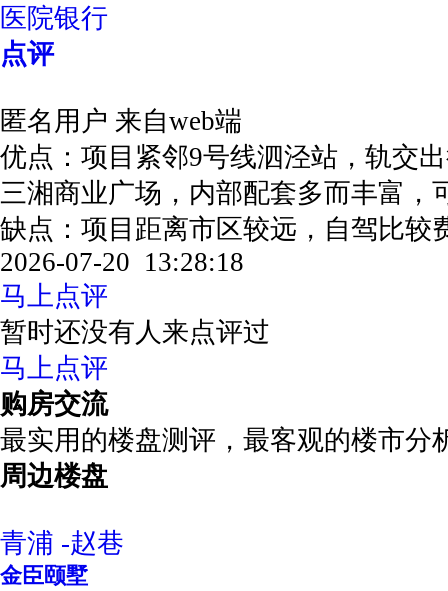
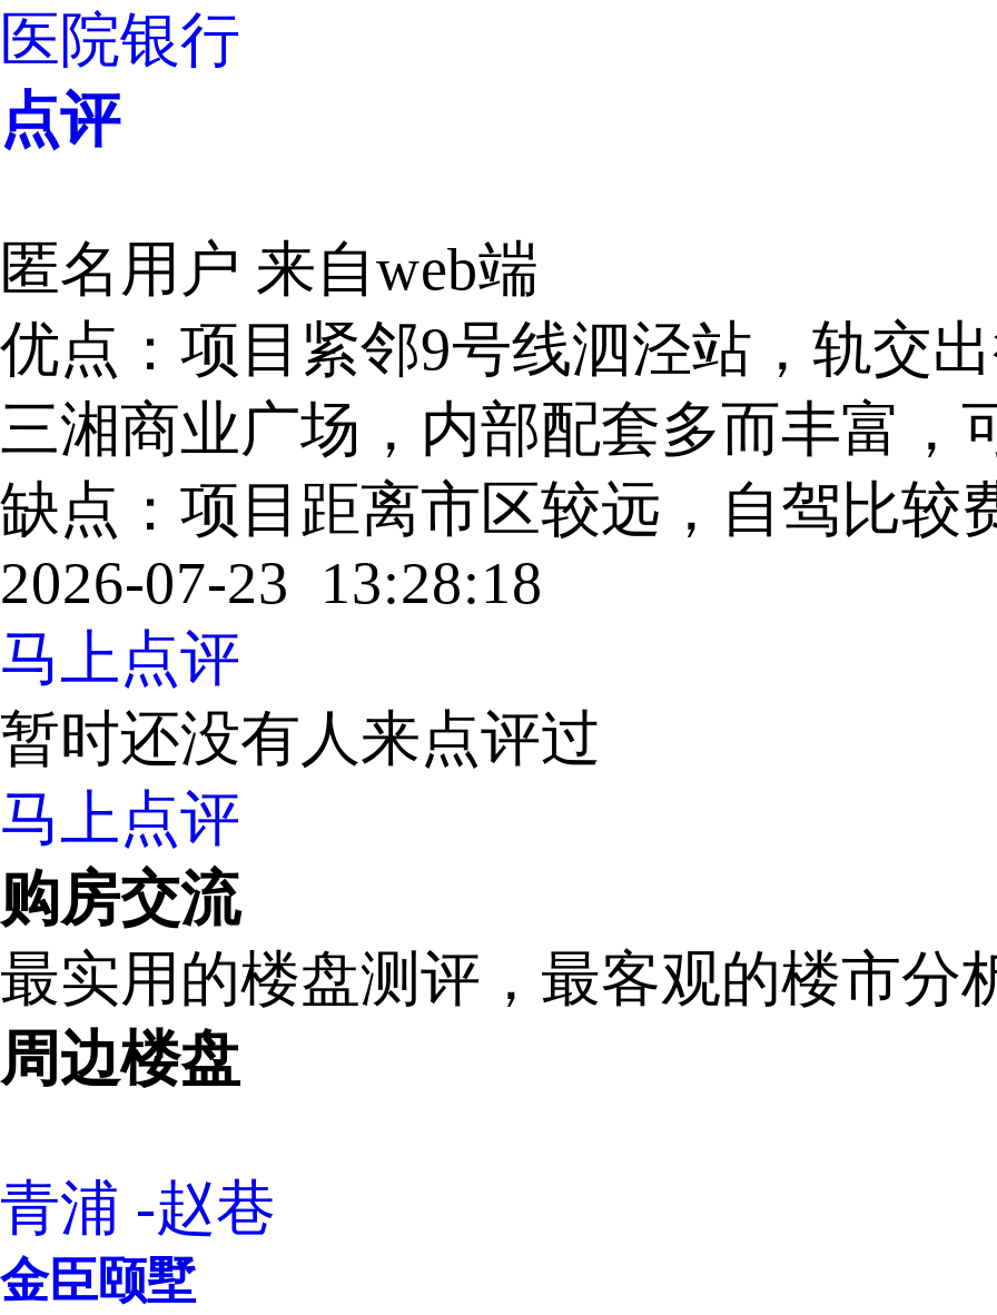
- 2026-07-20 13:28:18
+ 2026-07-23 13:28:18
